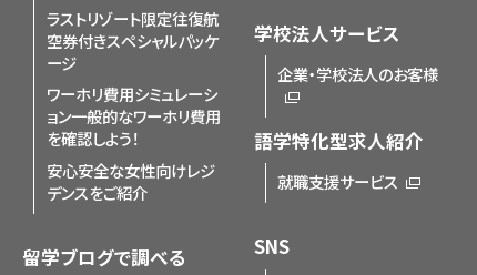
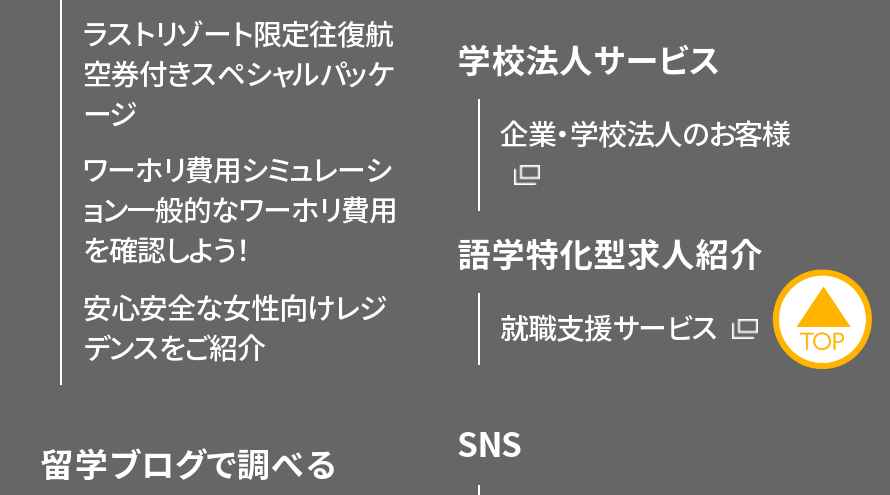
+ [image]
